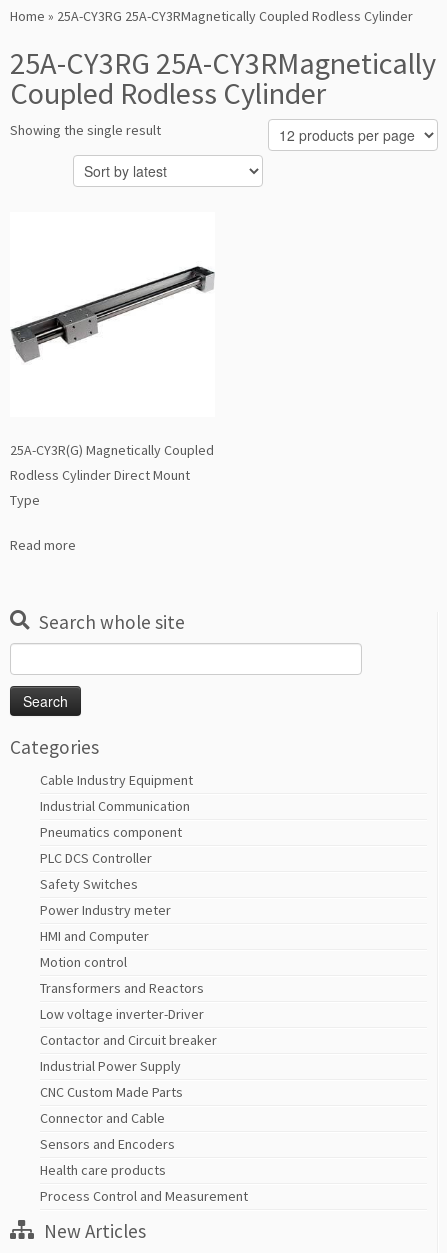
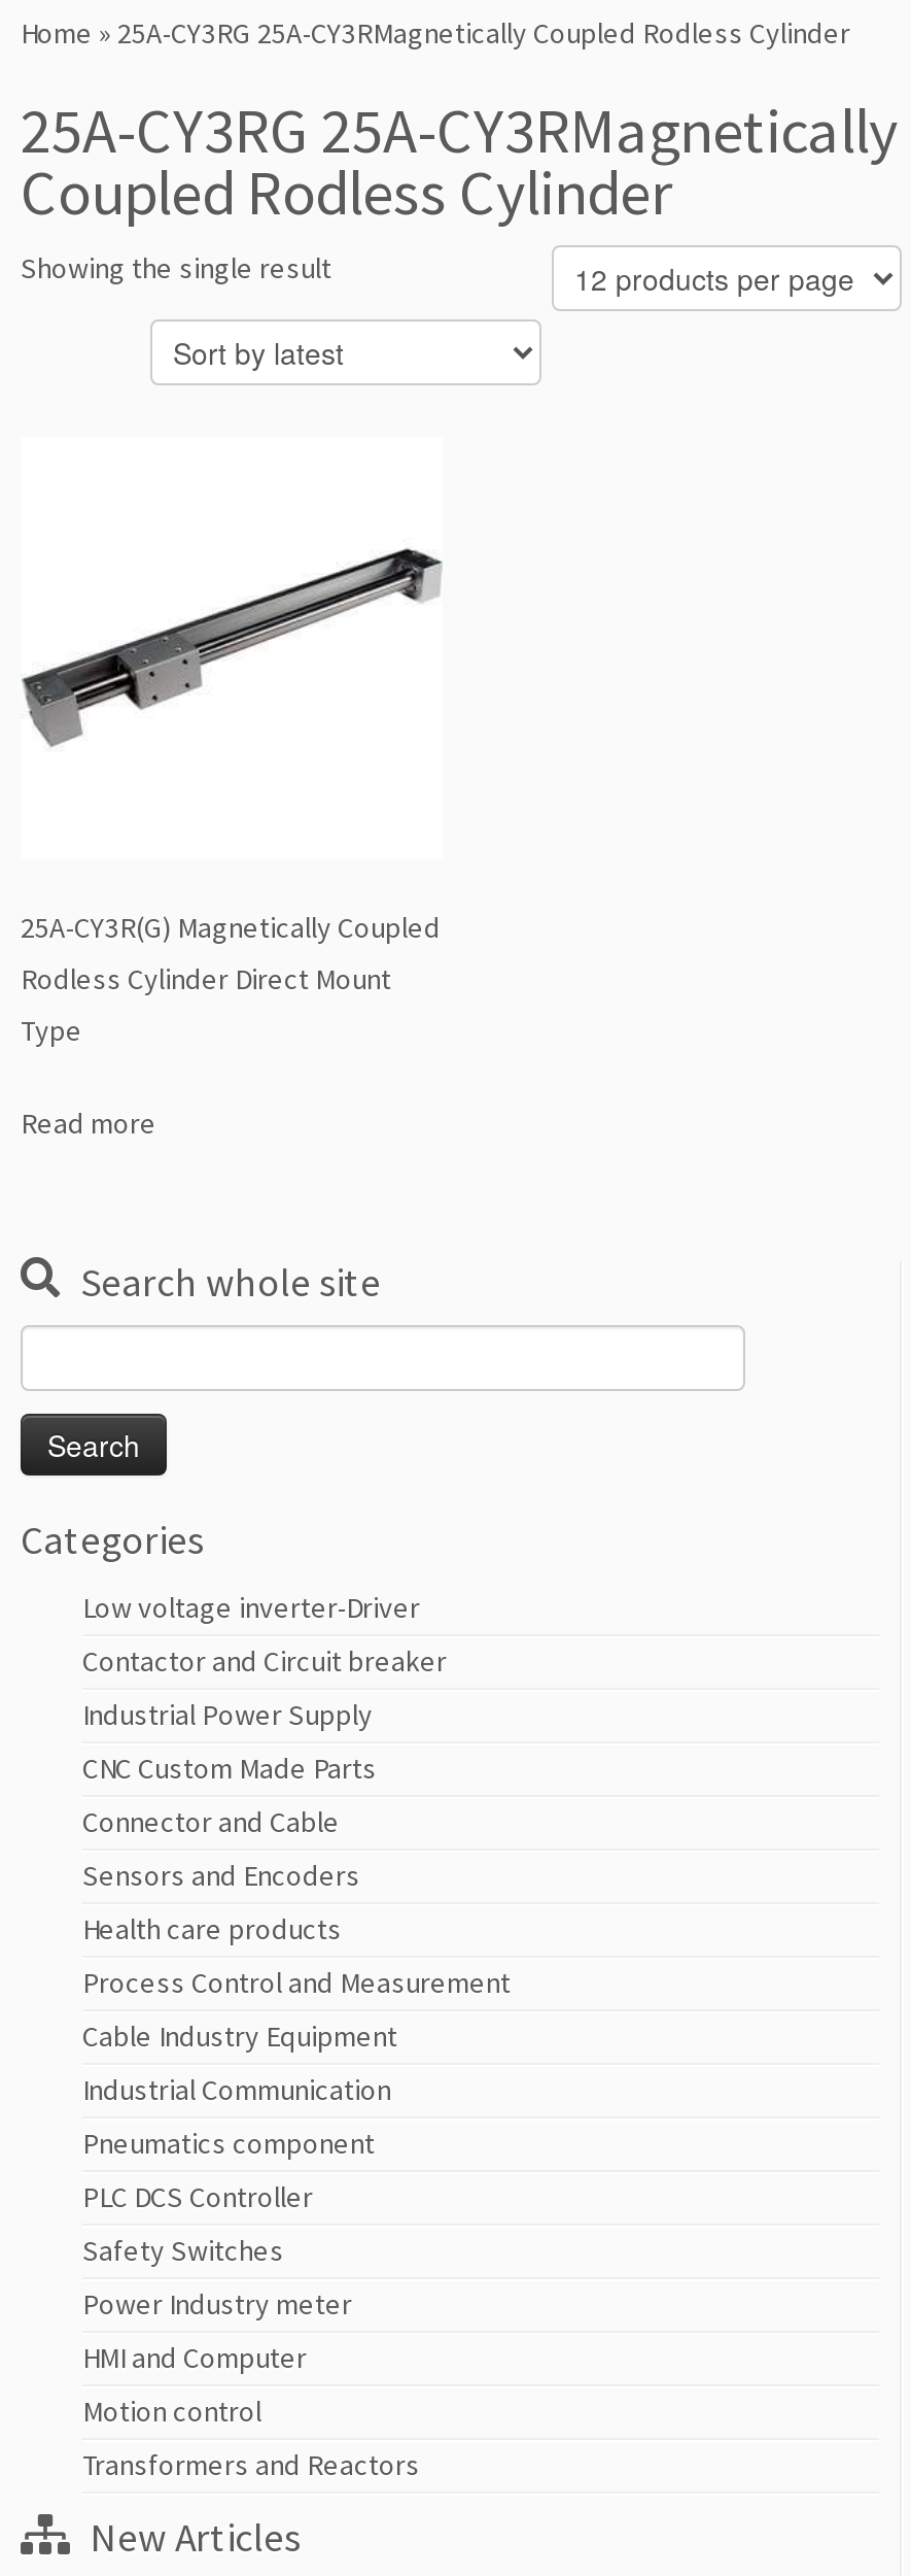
moved down: Cable Industry Equipment | Industrial Communication | Pneumatics component | ... | Motion control | Transformers and Reactors

moved up: Low voltage inverter-Driver | Contactor and Circuit breaker | Industrial Power Supply | CNC Custom Made Parts | Connector and Cable | Sensors and Encoders | Health care products | Process Control and Measurement
